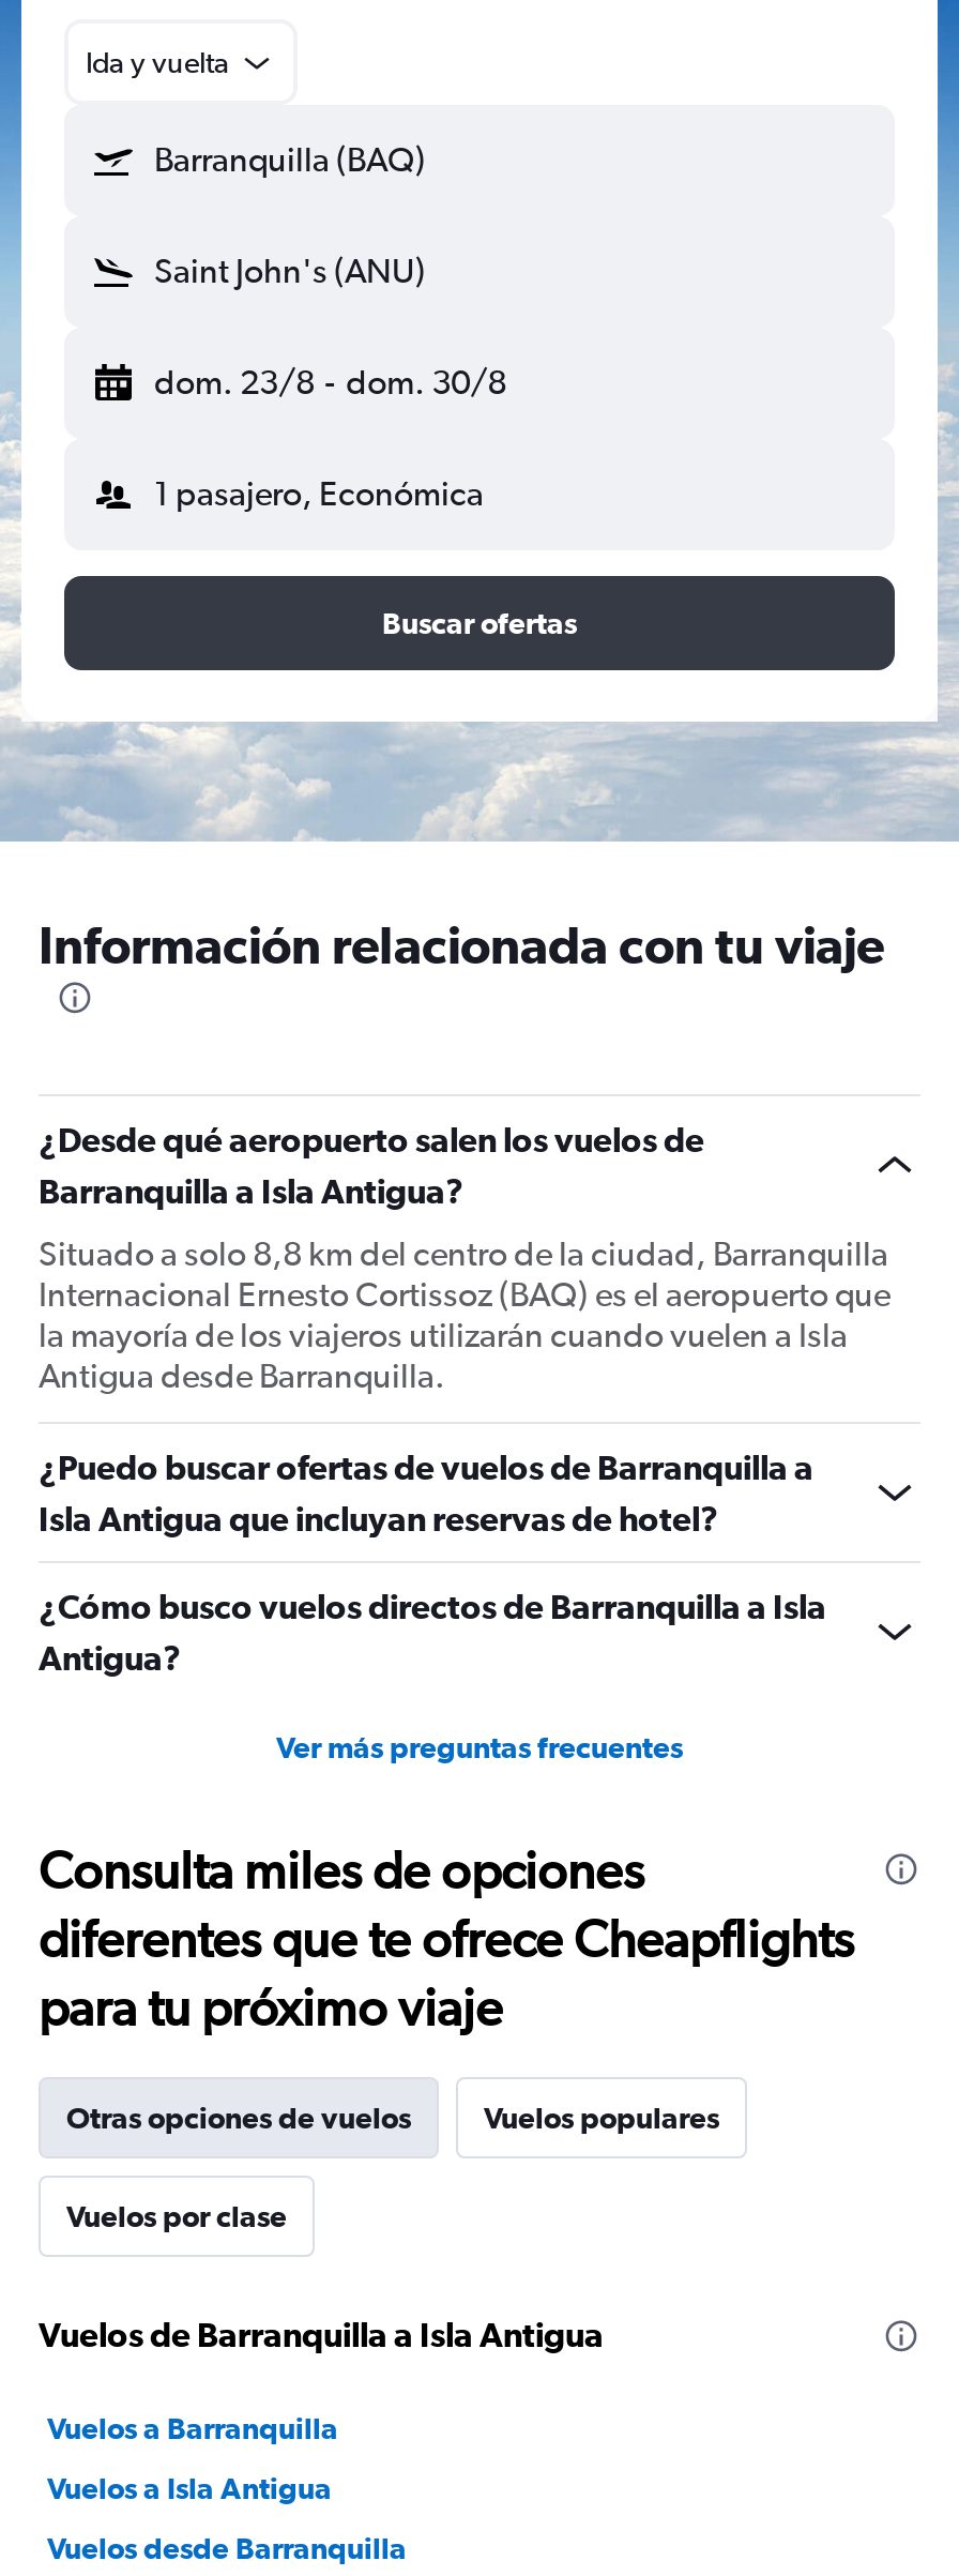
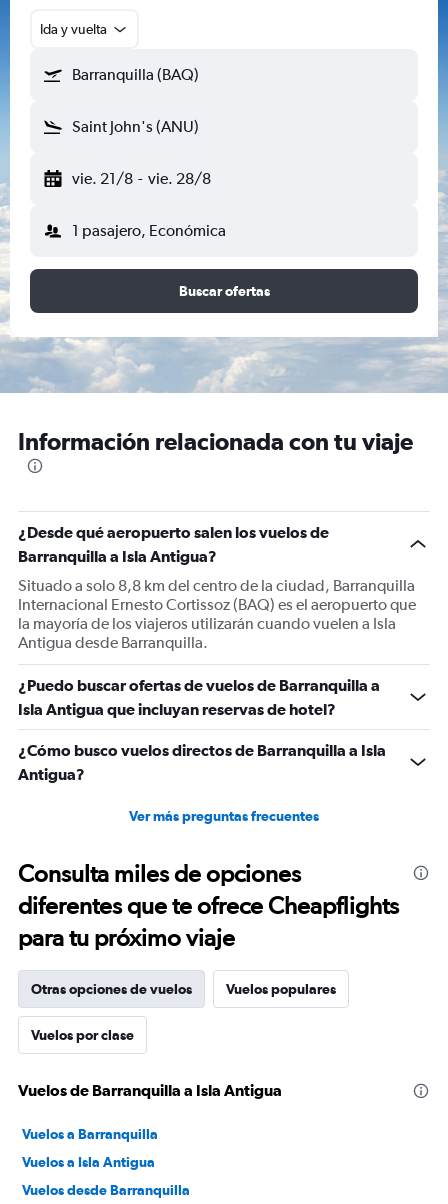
- dom. 23/8 - dom. 30/8
+ vie. 21/8 - vie. 28/8
